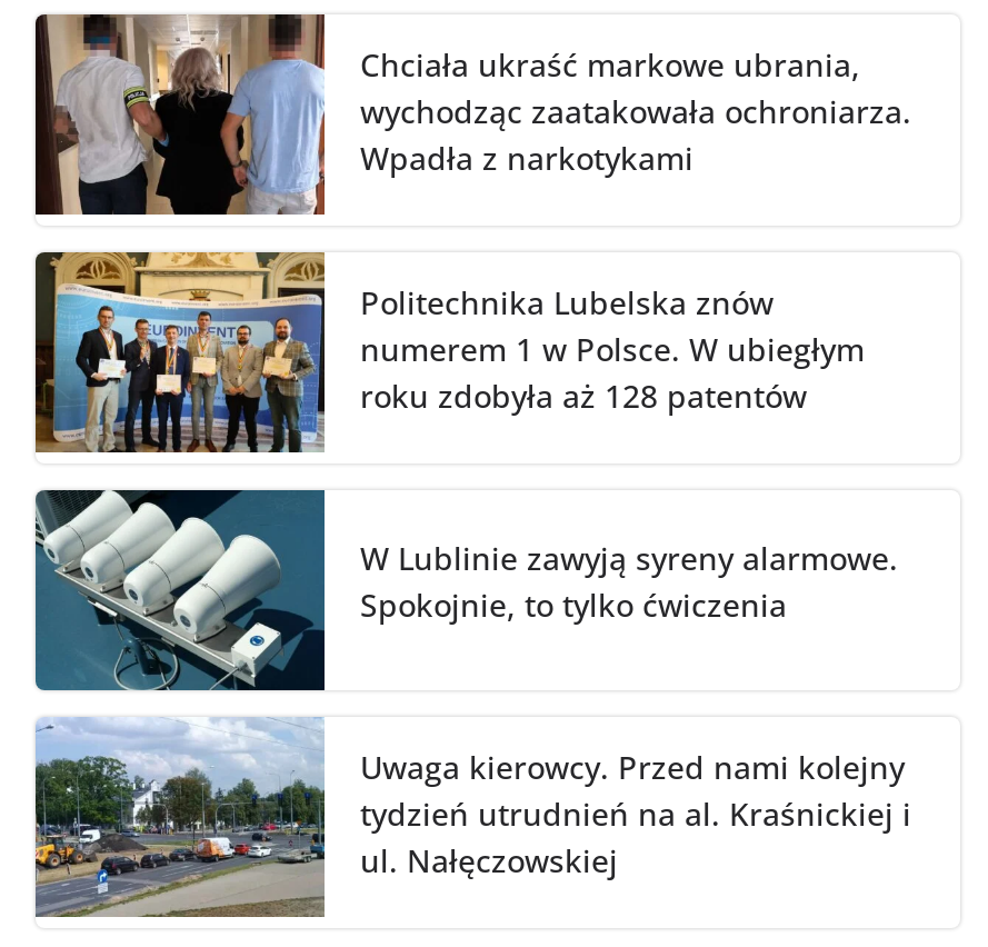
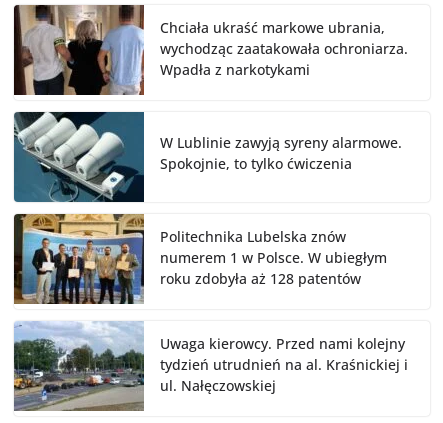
moved down: [image] | Politechnika Lubelska znów | numerem 1 w Polsce. W ubiegłym | roku zdobyła aż 128 patentów

moved up: [image] | W Lublinie zawyją syreny alarmowe. | Spokojnie, to tylko ćwiczenia
